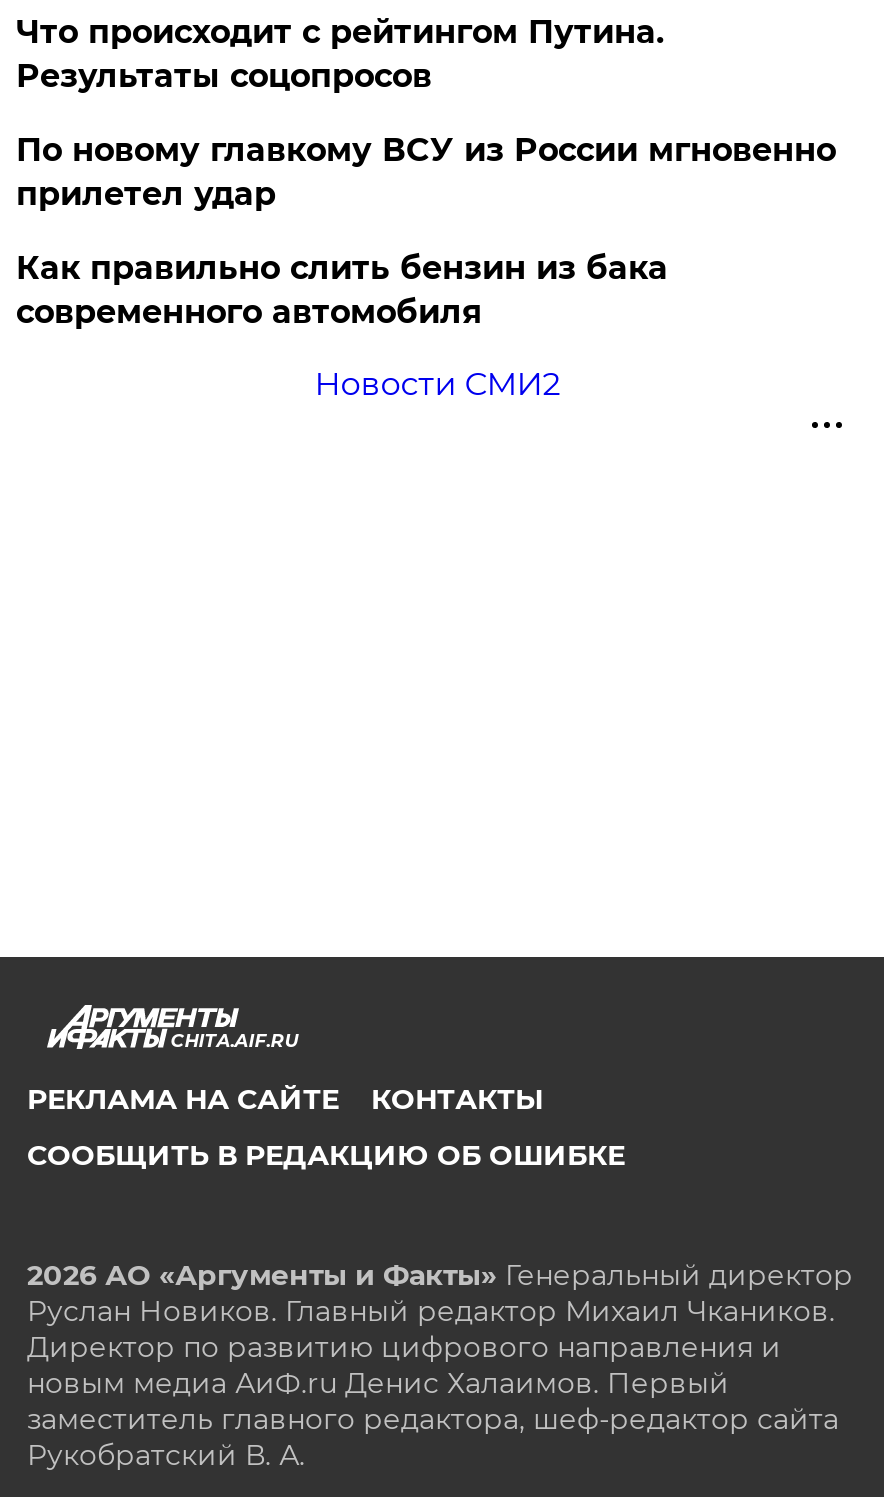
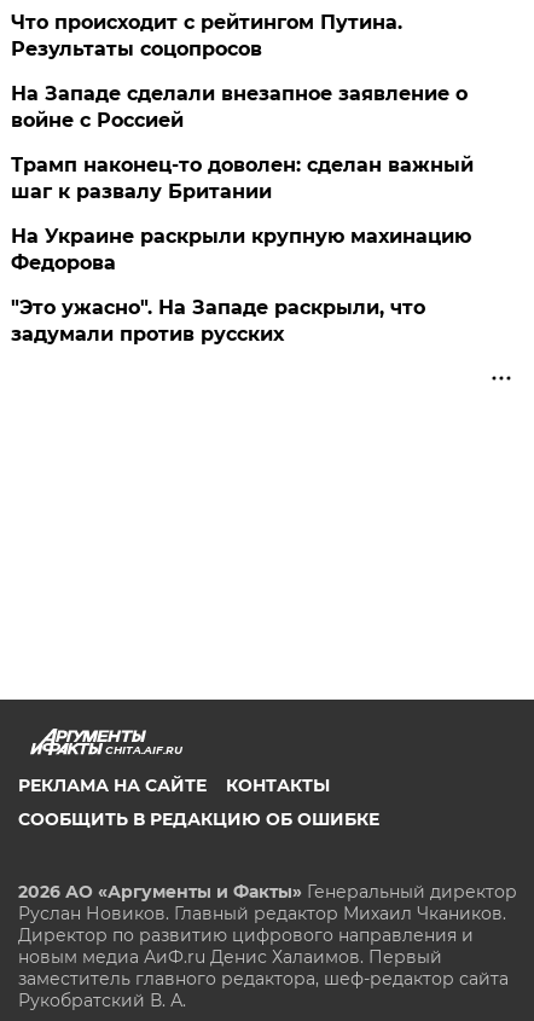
- По новому главкому ВСУ из России мгновенно
- прилетел удар
- Как правильно слить бензин из бака
- современного автомобиля
- Новости СМИ2
+ На Западе сделали внезапное заявление о
+ войне с Россией
+ Трамп наконец-то доволен: сделан важный
+ шаг к развалу Британии
+ На Украине раскрыли крупную махинацию
+ Федорова
+ "Это ужасно". На Западе раскрыли, что
+ задумали против русских
